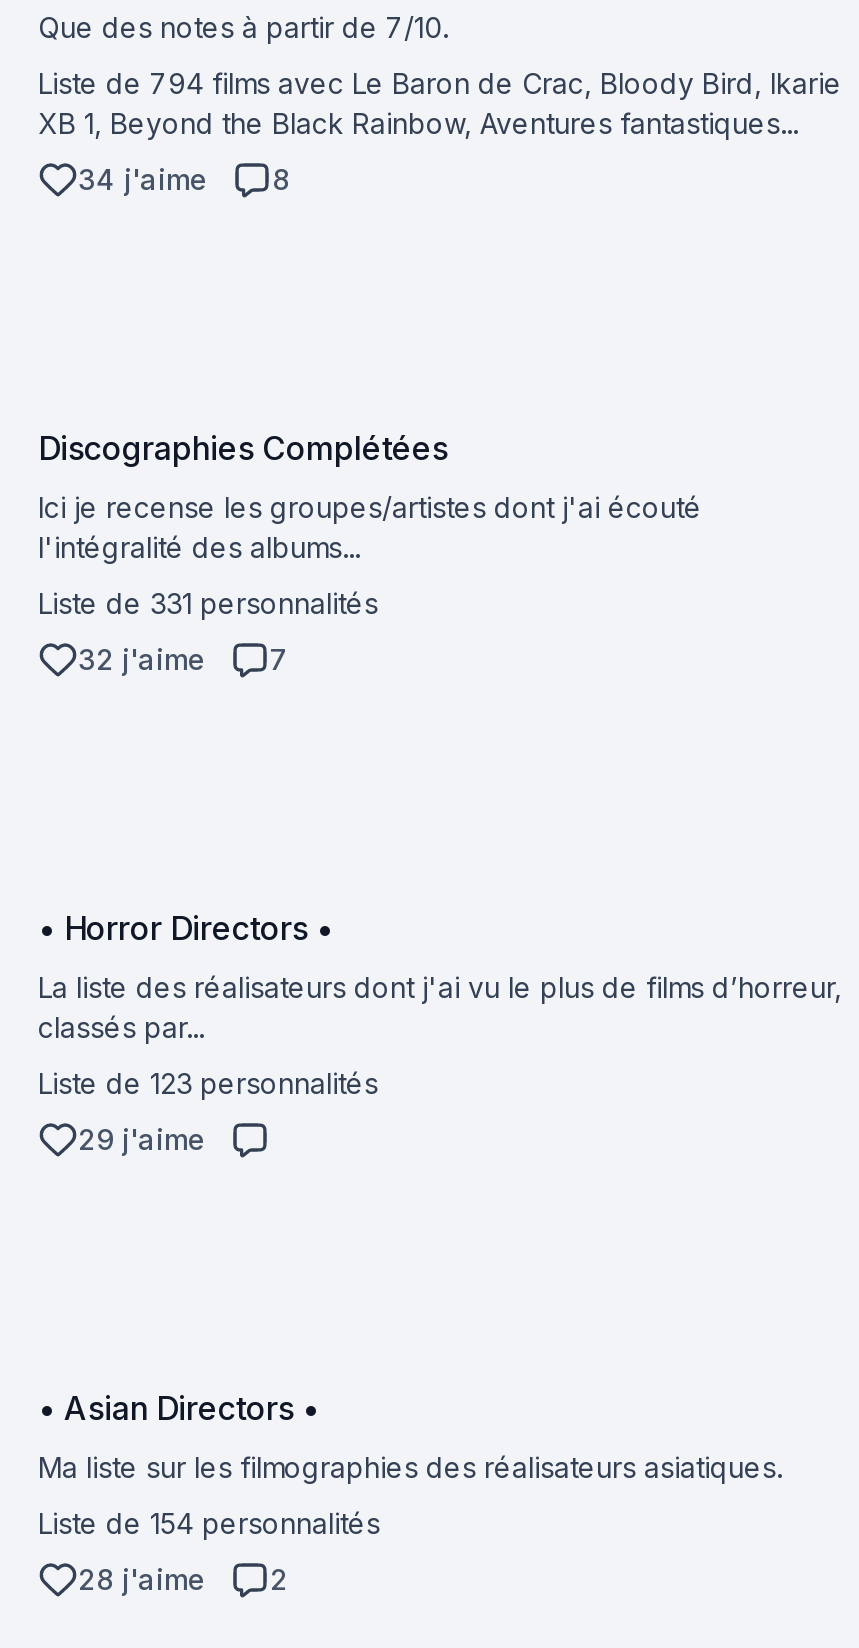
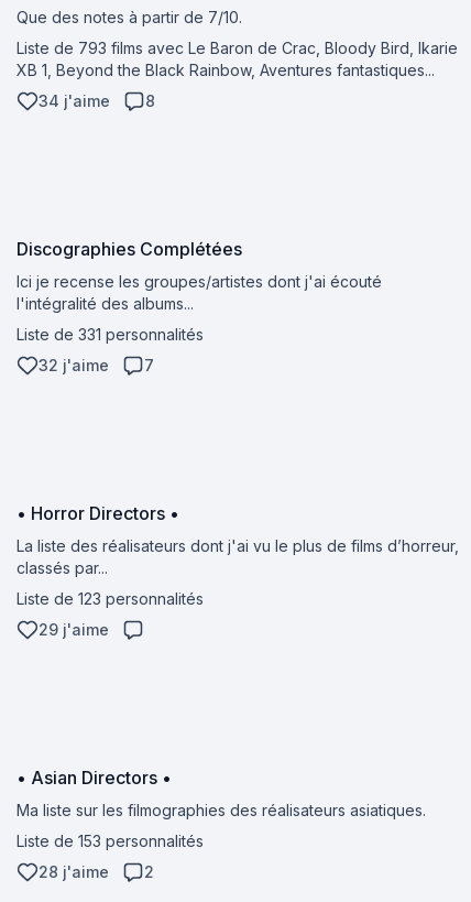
- Liste de 794 films avec Le Baron de Crac, Bloody Bird, Ikarie
+ Liste de 793 films avec Le Baron de Crac, Bloody Bird, Ikarie

- Liste de 154 personnalités
+ Liste de 153 personnalités
